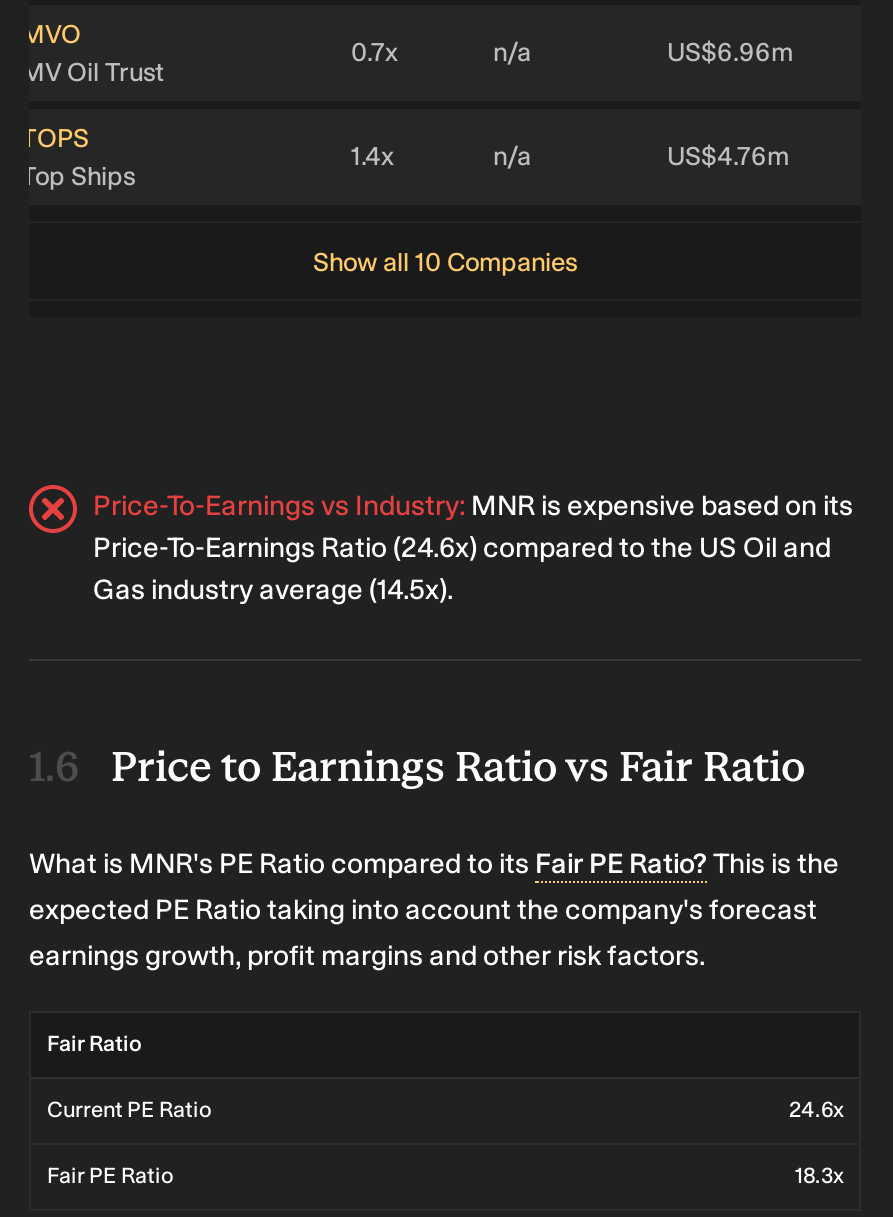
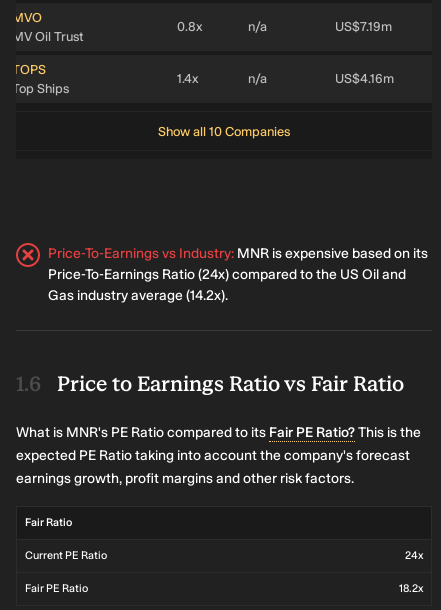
- 0.7x
+ 0.8x

- US$6.96m
+ US$7.19m

- US$4.76m
+ US$4.16m

- Price-To-Earnings Ratio (24.6x) compared to the US Oil and
+ Price-To-Earnings Ratio (24x) compared to the US Oil and

- Gas industry average (14.5x).
+ Gas industry average (14.2x).

- 24.6x
+ 24x

- 18.3x
+ 18.2x
